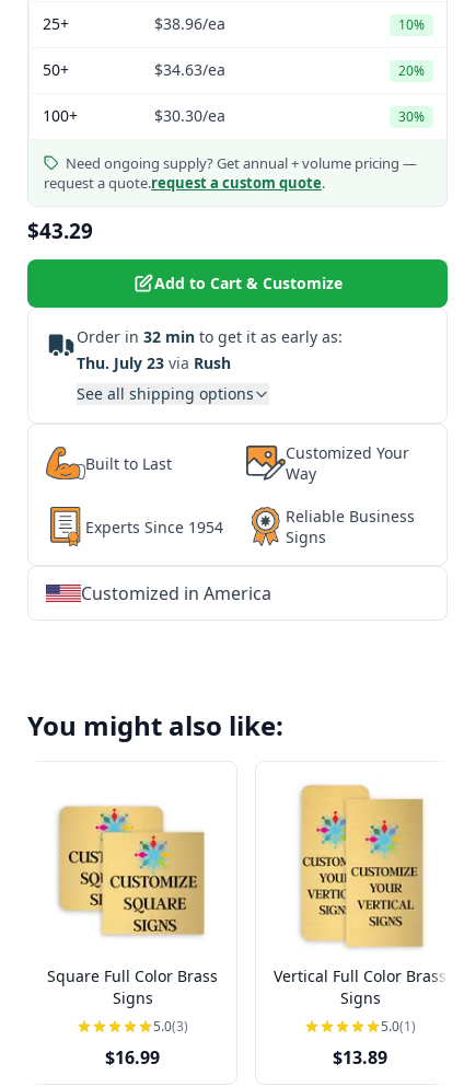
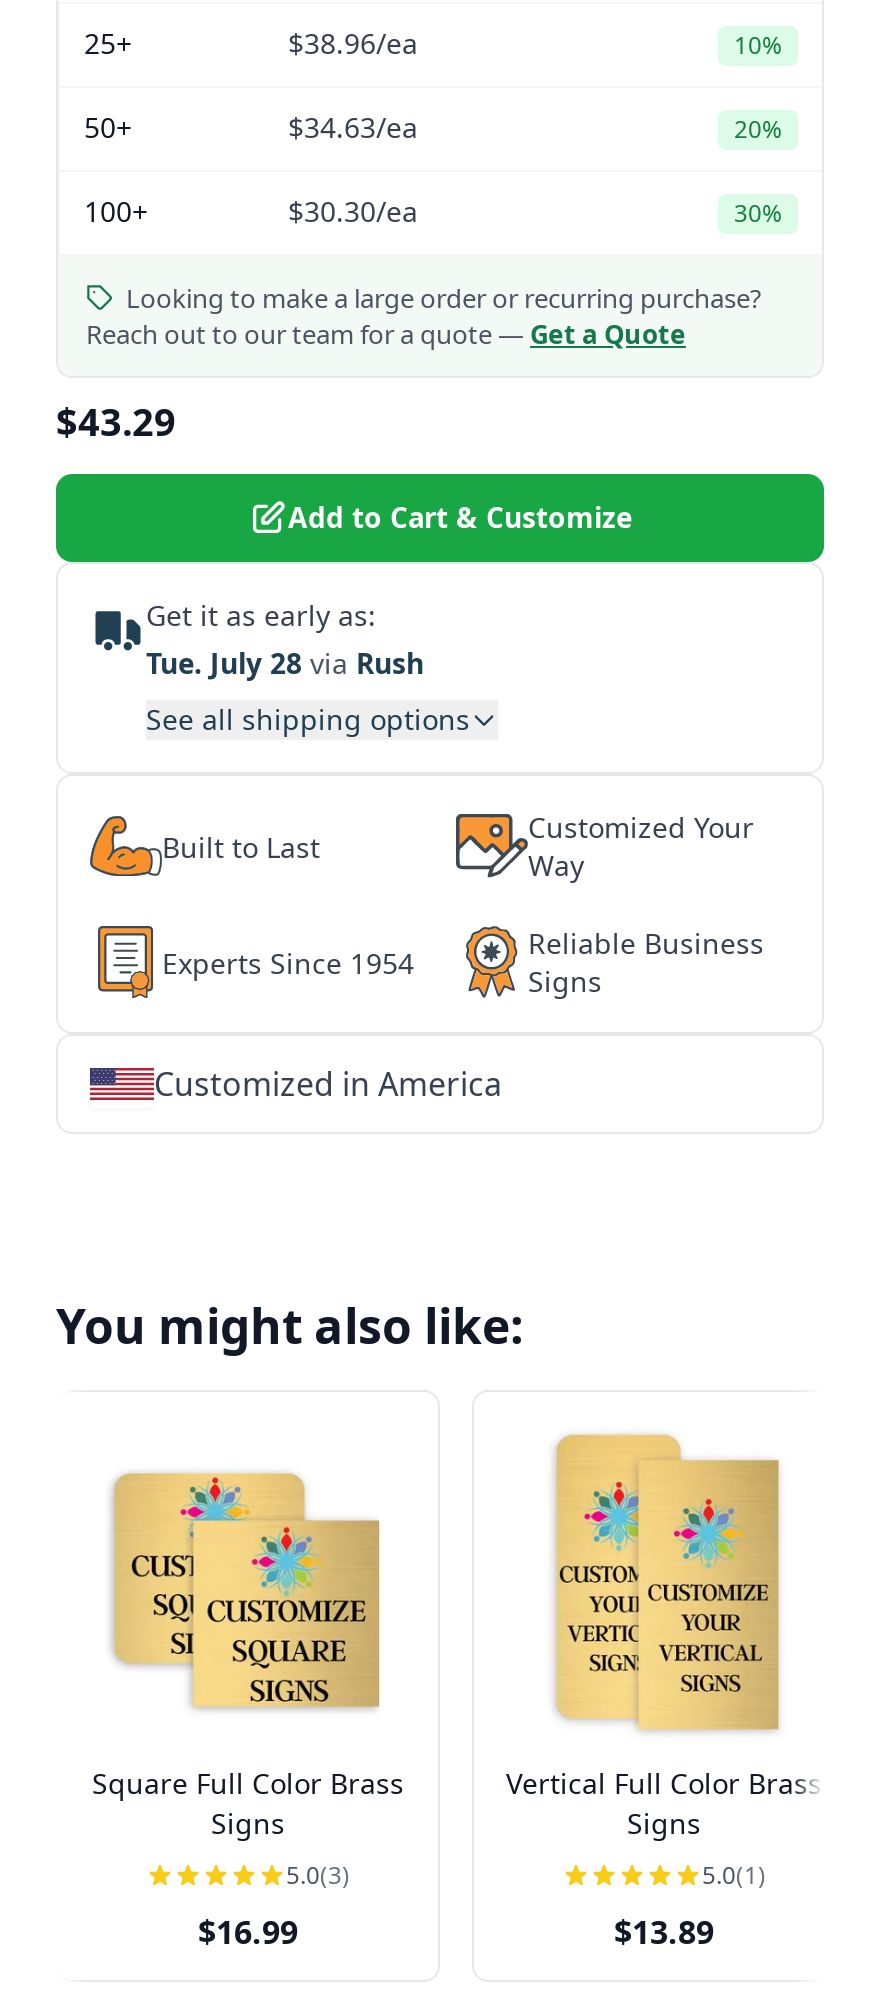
- Need ongoing supply? Get annual + volume pricing —
- request a quote. request a custom quote.
+ Looking to make a large order or recurring purchase?
+ Reach out to our team for a quote — Get a Quote

- Order in 32 min to get it as early as:
- Thu. July 23 via Rush
+ Get it as early as:
+ Tue. July 28 via Rush
